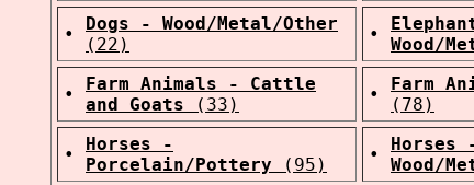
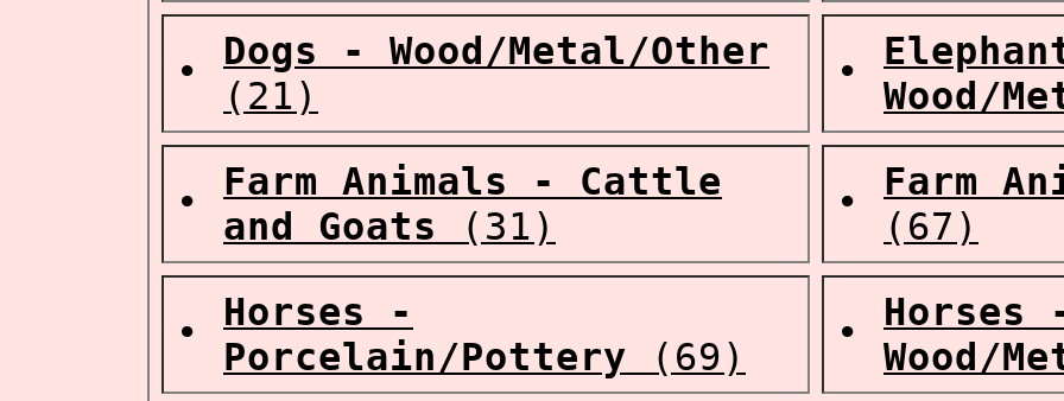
- (22)
+ (21)

- and Goats (33)
+ and Goats (31)

- (78)
+ (67)

- Porcelain/Pottery (95)
+ Porcelain/Pottery (69)
